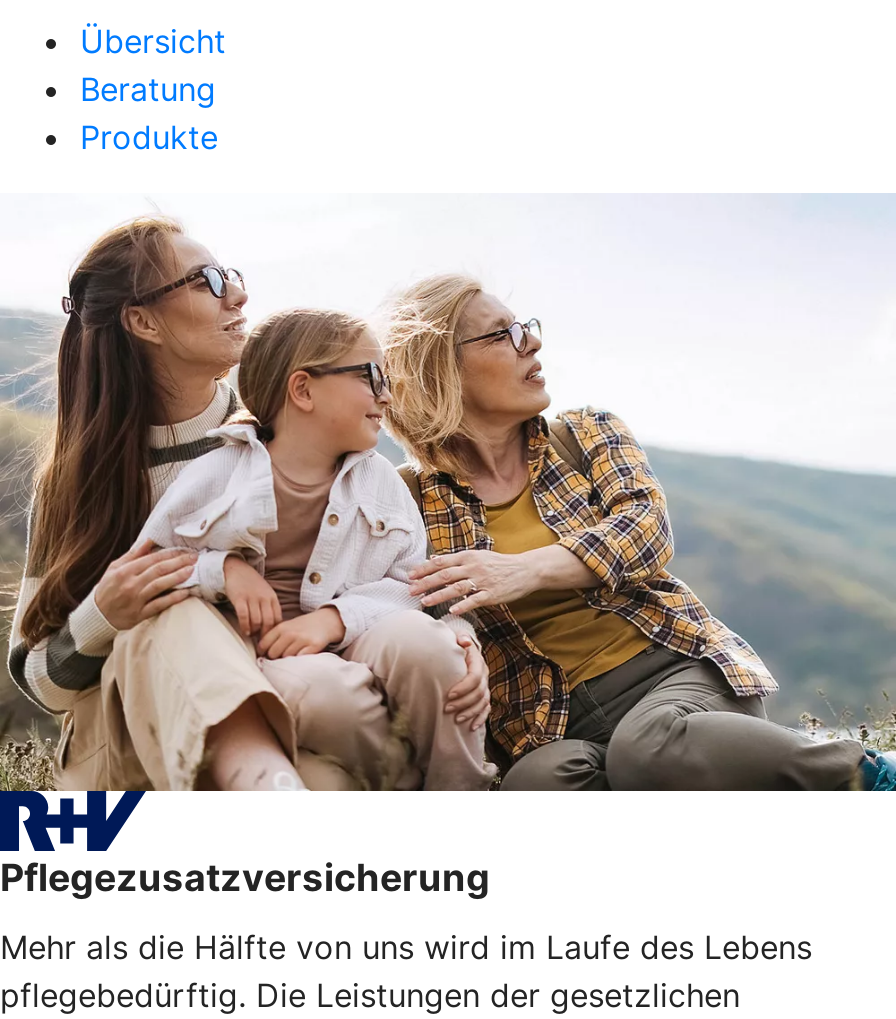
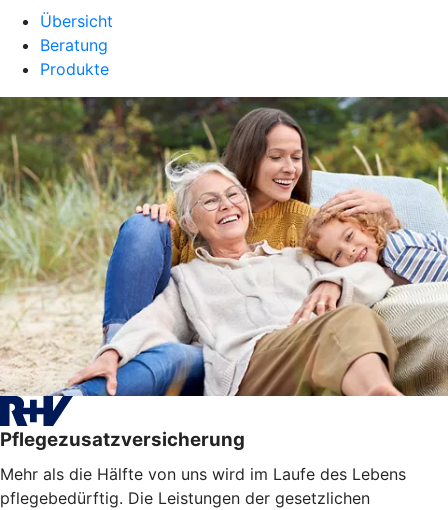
- [image]
+ [image]
